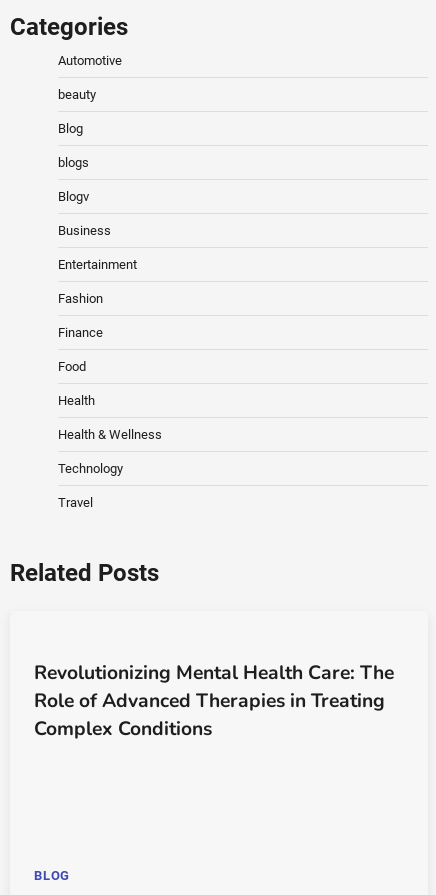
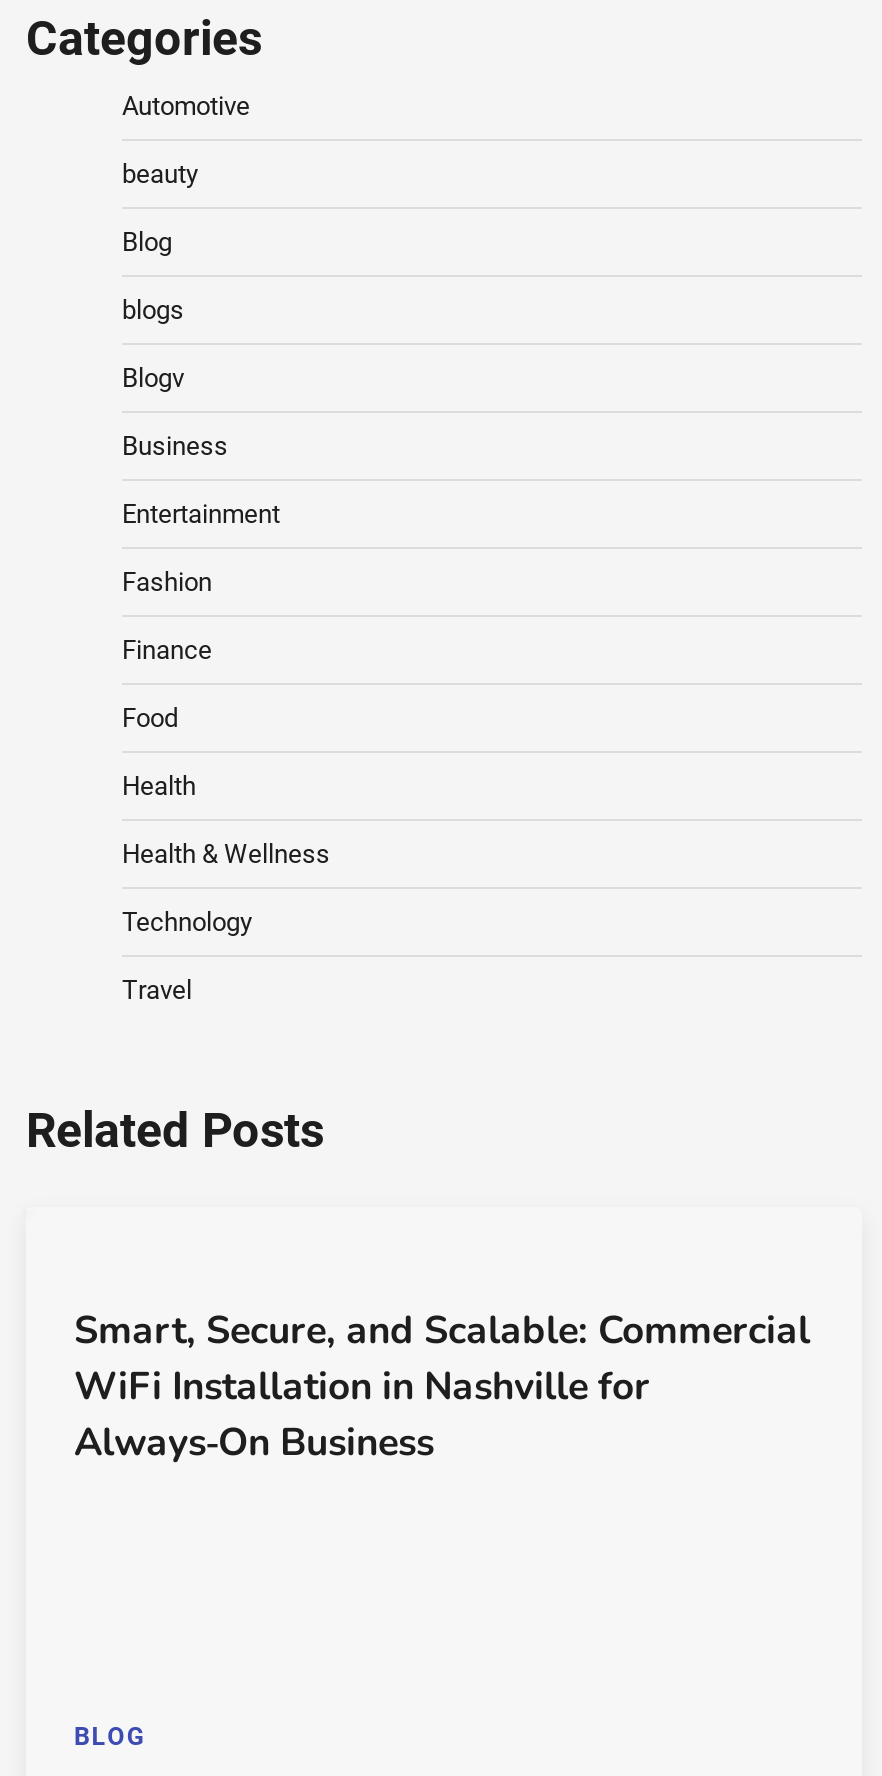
- Revolutionizing Mental Health Care: The
- Role of Advanced Therapies in Treating
- Complex Conditions
+ Smart, Secure, and Scalable: Commercial
+ WiFi Installation in Nashville for
+ Always‑On Business
